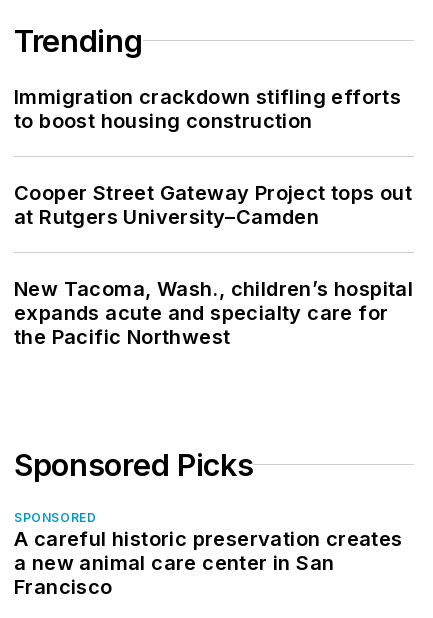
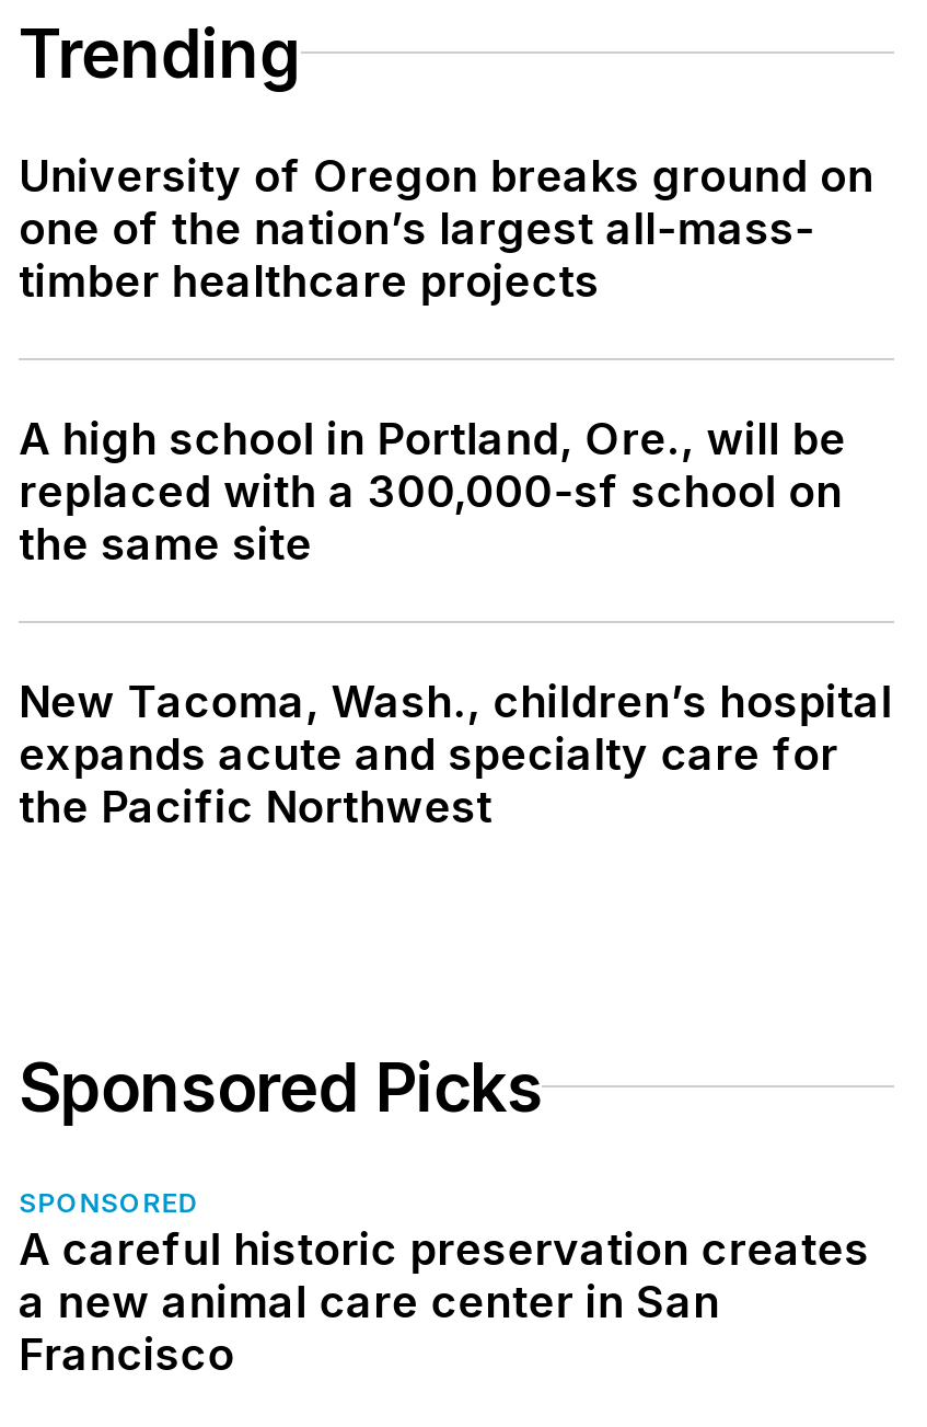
- Immigration crackdown stifling efforts
- to boost housing construction
+ University of Oregon breaks ground on
+ one of the nation’s largest all-mass-
+ timber healthcare projects

- Cooper Street Gateway Project tops out
- at Rutgers University–Camden
+ A high school in Portland, Ore., will be
+ replaced with a 300,000-sf school on
+ the same site
